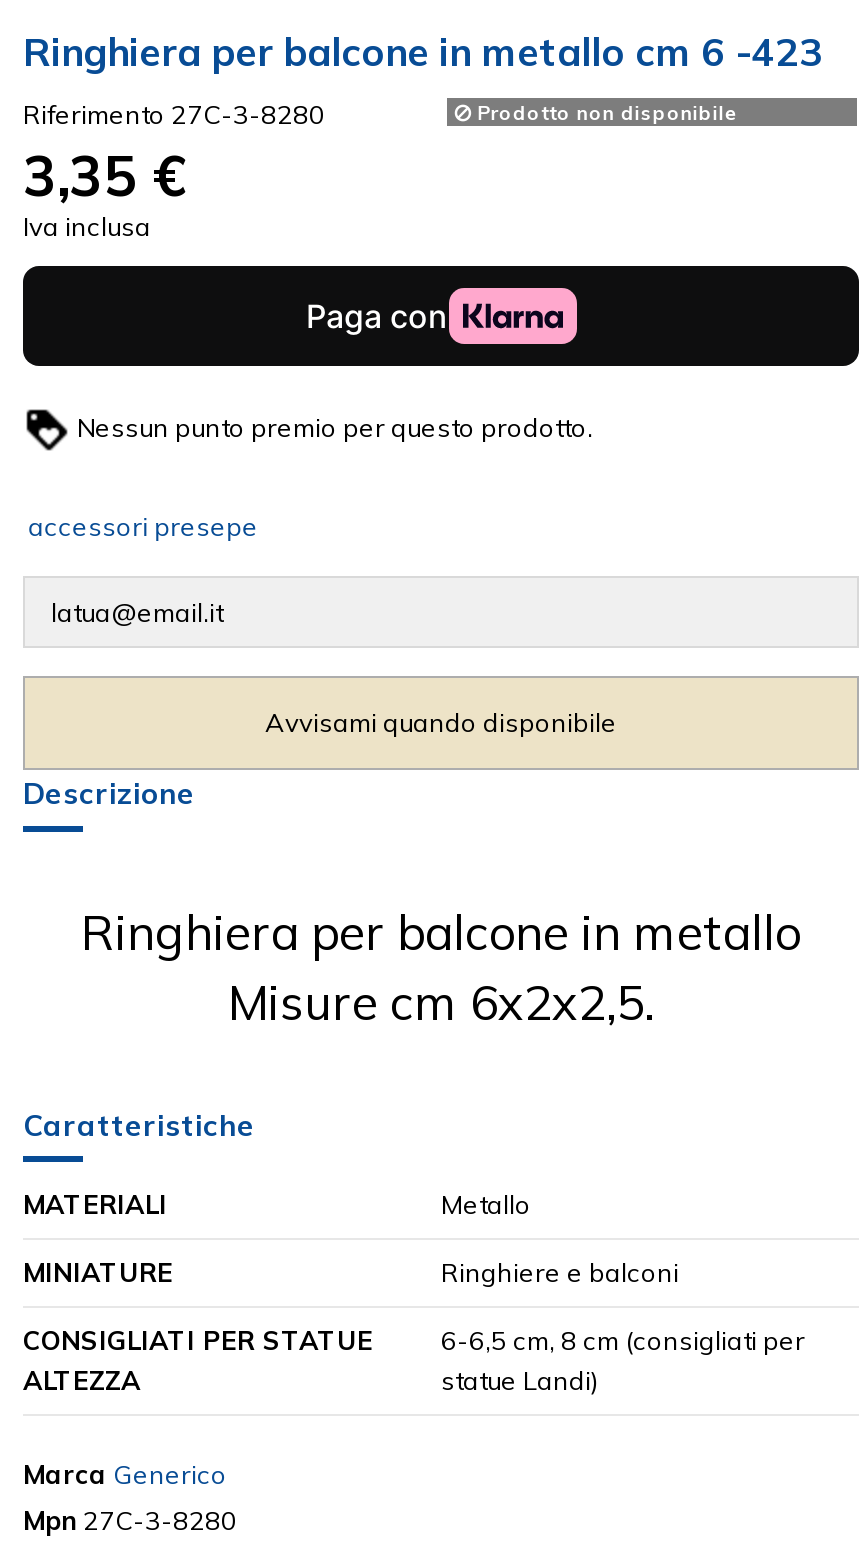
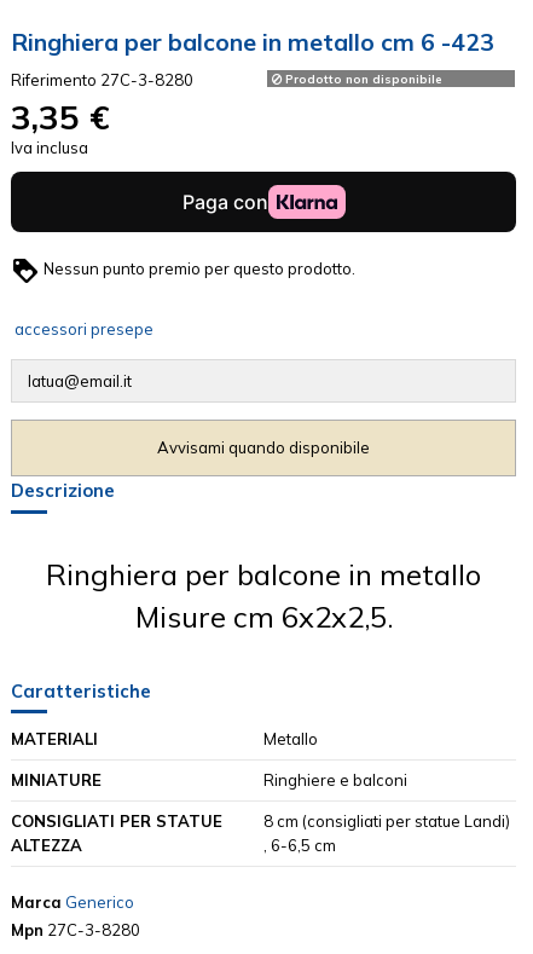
- 6-6,5 cm, 8 cm (consigliati per
- statue Landi)
+ 8 cm (consigliati per statue Landi)
+ , 6-6,5 cm
